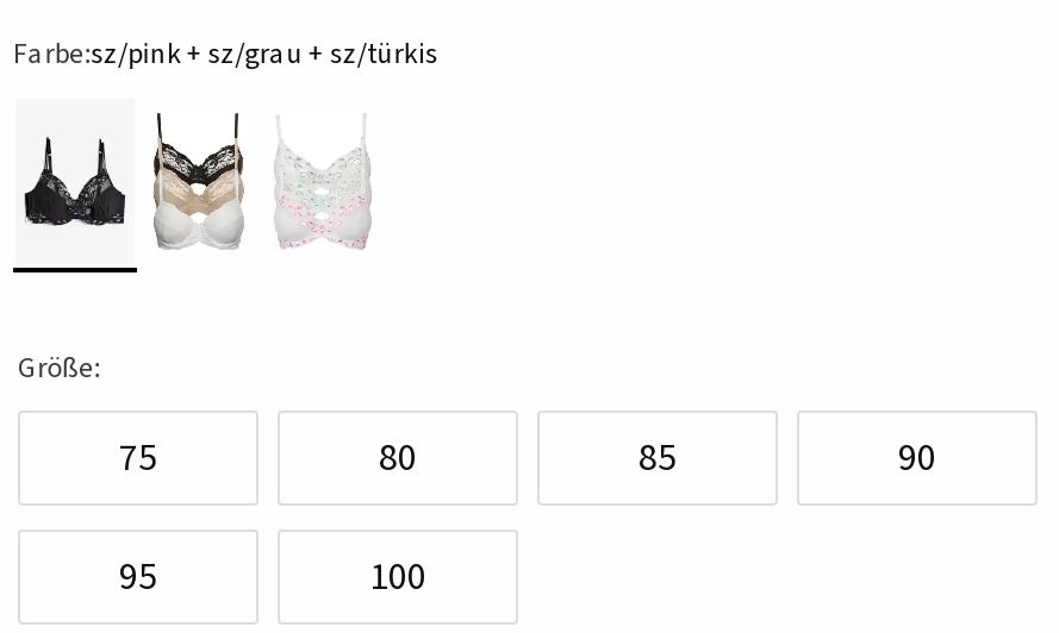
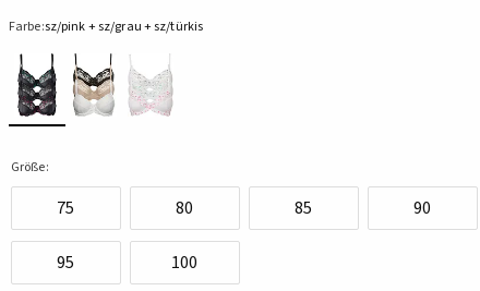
- [image]
+ [image]
